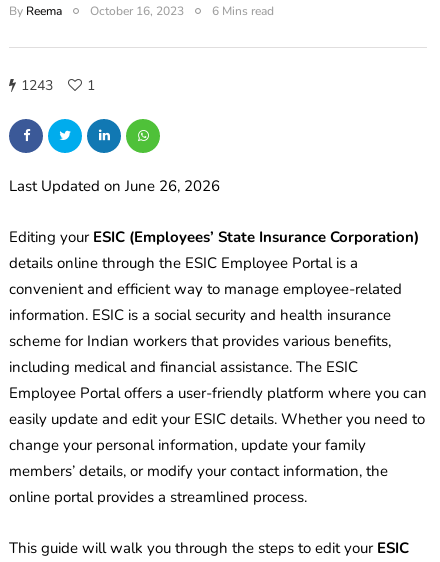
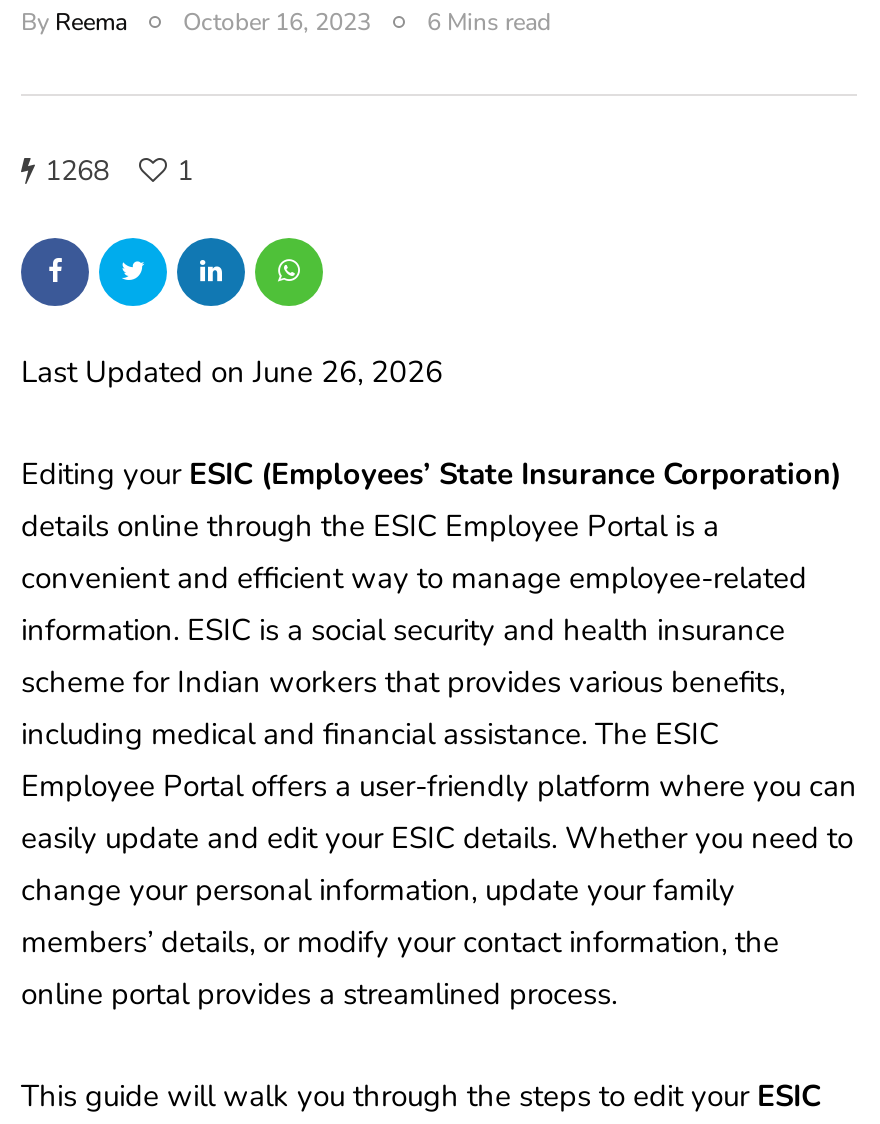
- 1243 1
+ 1268 1
